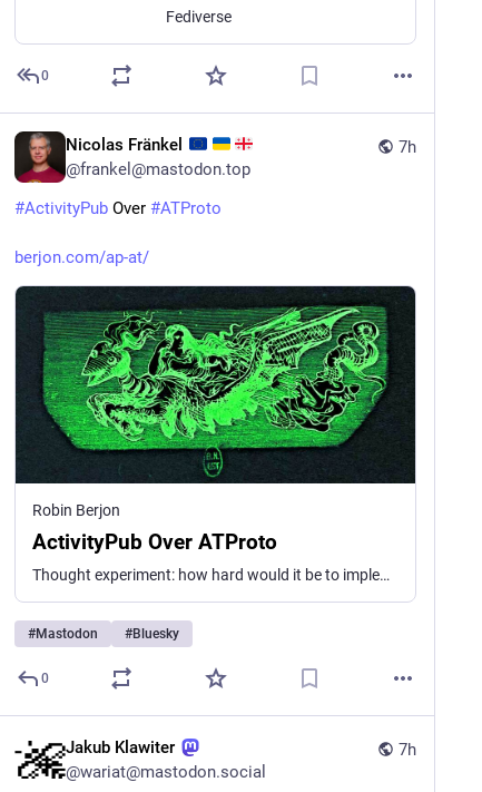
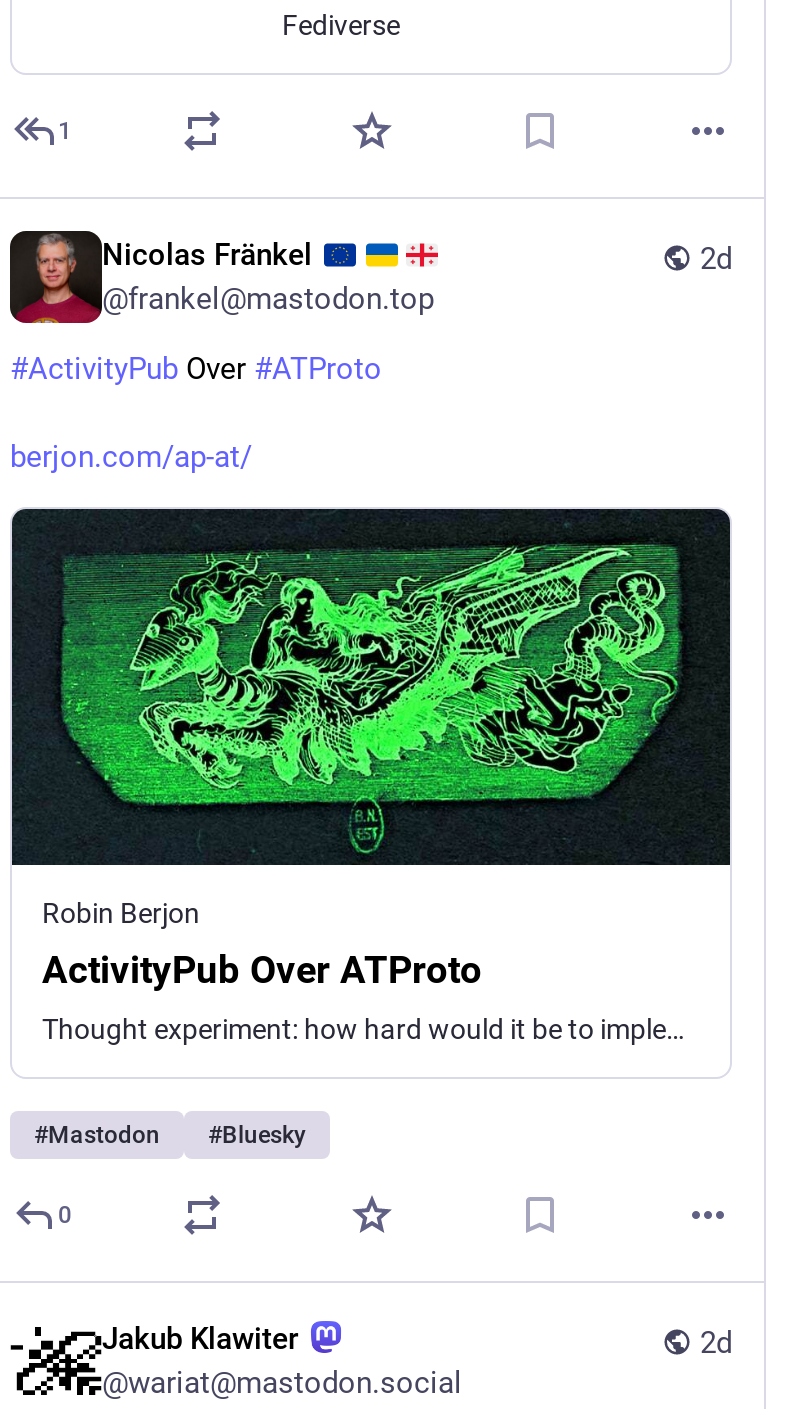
- 0
+ 1

- 7h
+ 2d

- 7h
+ 2d
